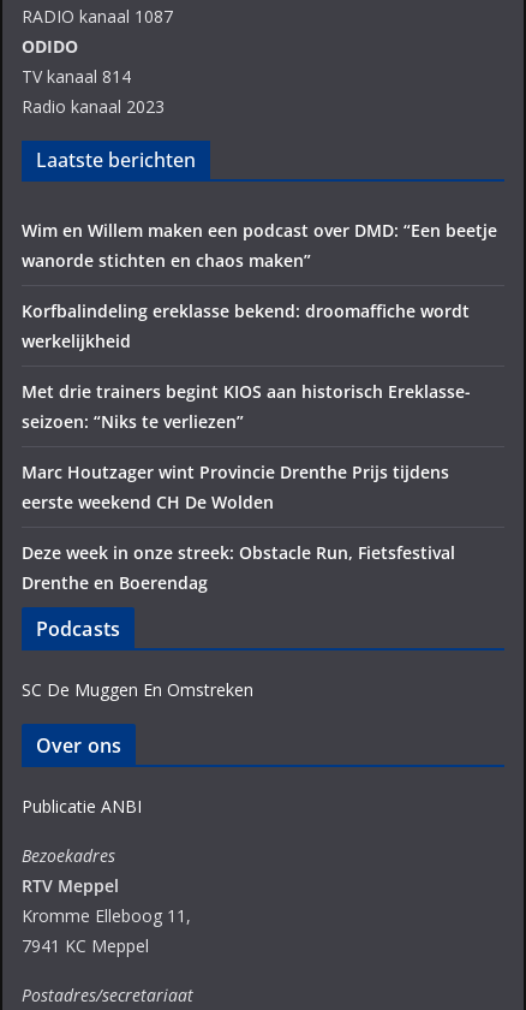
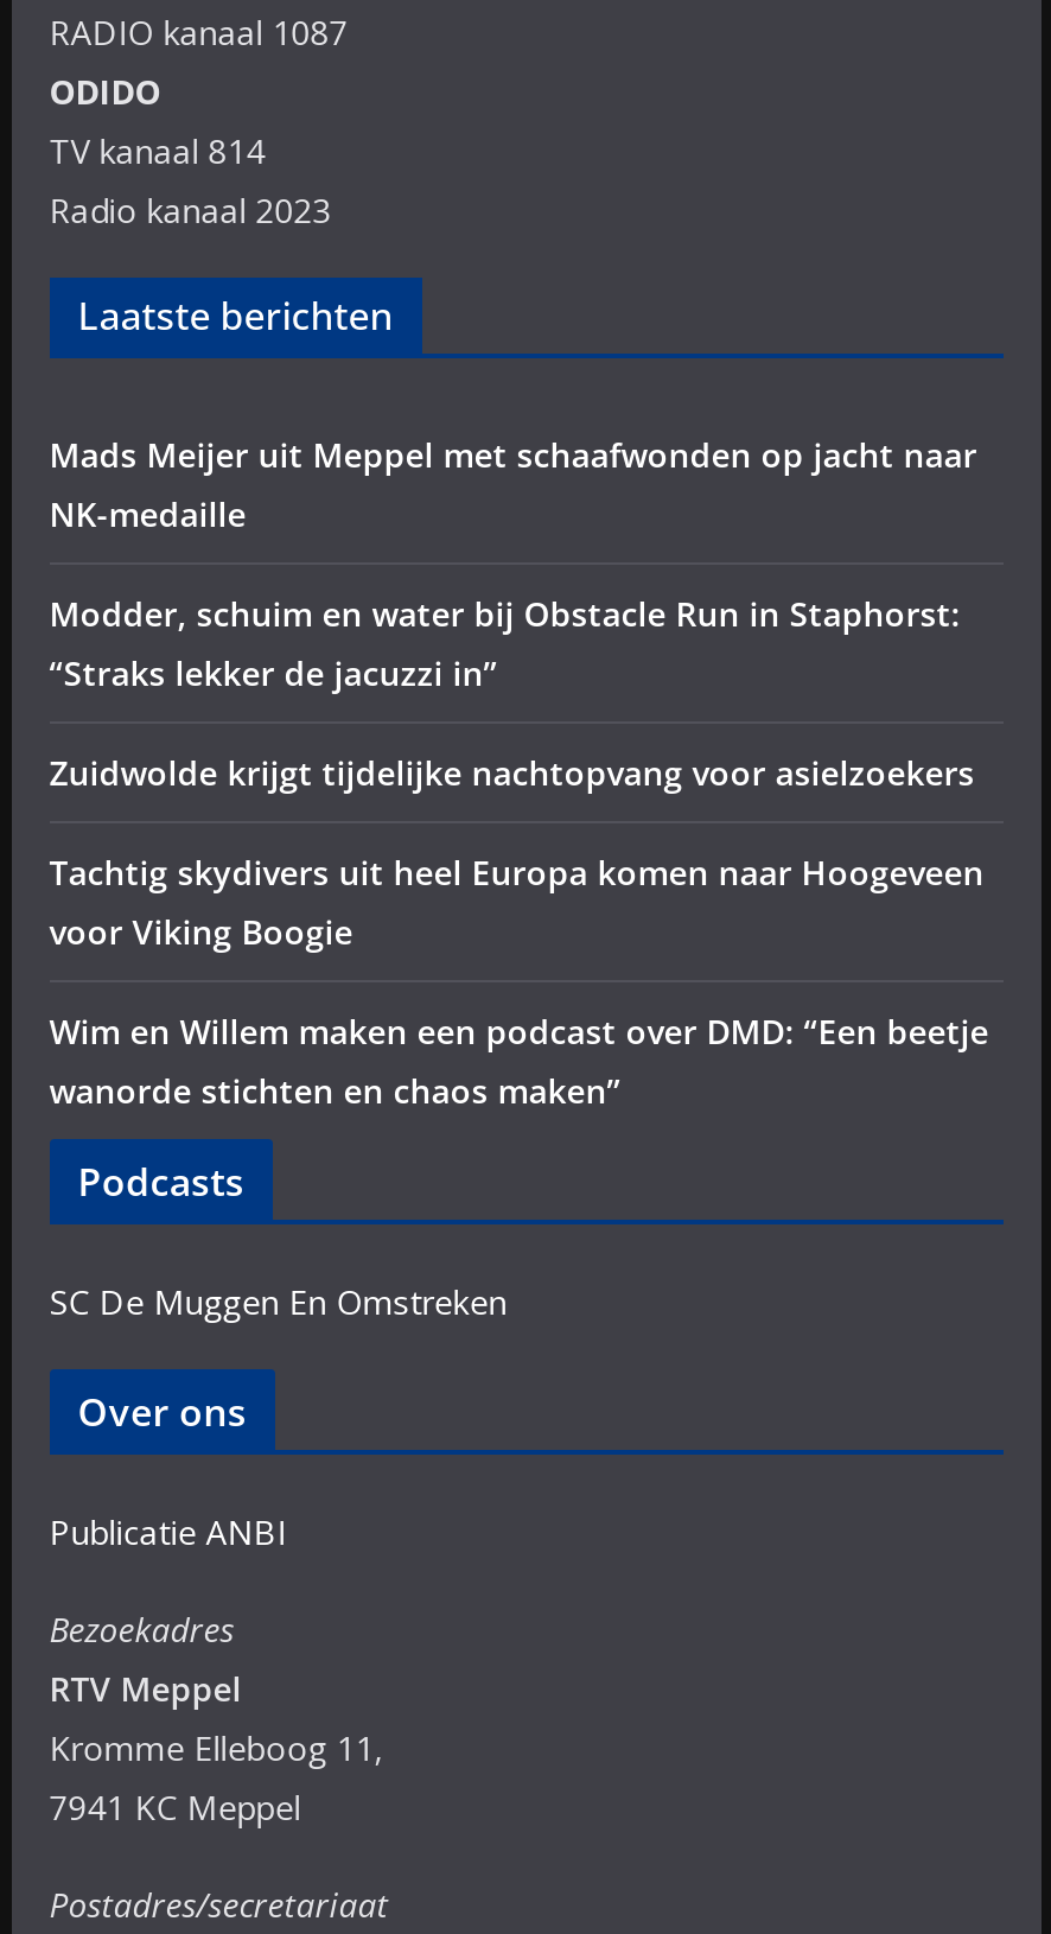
+ Mads Meijer uit Meppel met schaafwonden op jacht naar
+ NK-medaille
+ Modder, schuim en water bij Obstacle Run in Staphorst:
+ “Straks lekker de jacuzzi in”
+ Zuidwolde krijgt tijdelijke nachtopvang voor asielzoekers
+ Tachtig skydivers uit heel Europa komen naar Hoogeveen
+ voor Viking Boogie

moved down: Wim en Willem maken een podcast over DMD: “Een beetje | wanorde stichten en chaos maken”

- Korfbalindeling ereklasse bekend: droomaffiche wordt
- werkelijkheid
- Met drie trainers begint KIOS aan historisch Ereklasse-
- seizoen: “Niks te verliezen”
- Marc Houtzager wint Provincie Drenthe Prijs tijdens
- eerste weekend CH De Wolden
- Deze week in onze streek: Obstacle Run, Fietsfestival
- Drenthe en Boerendag
